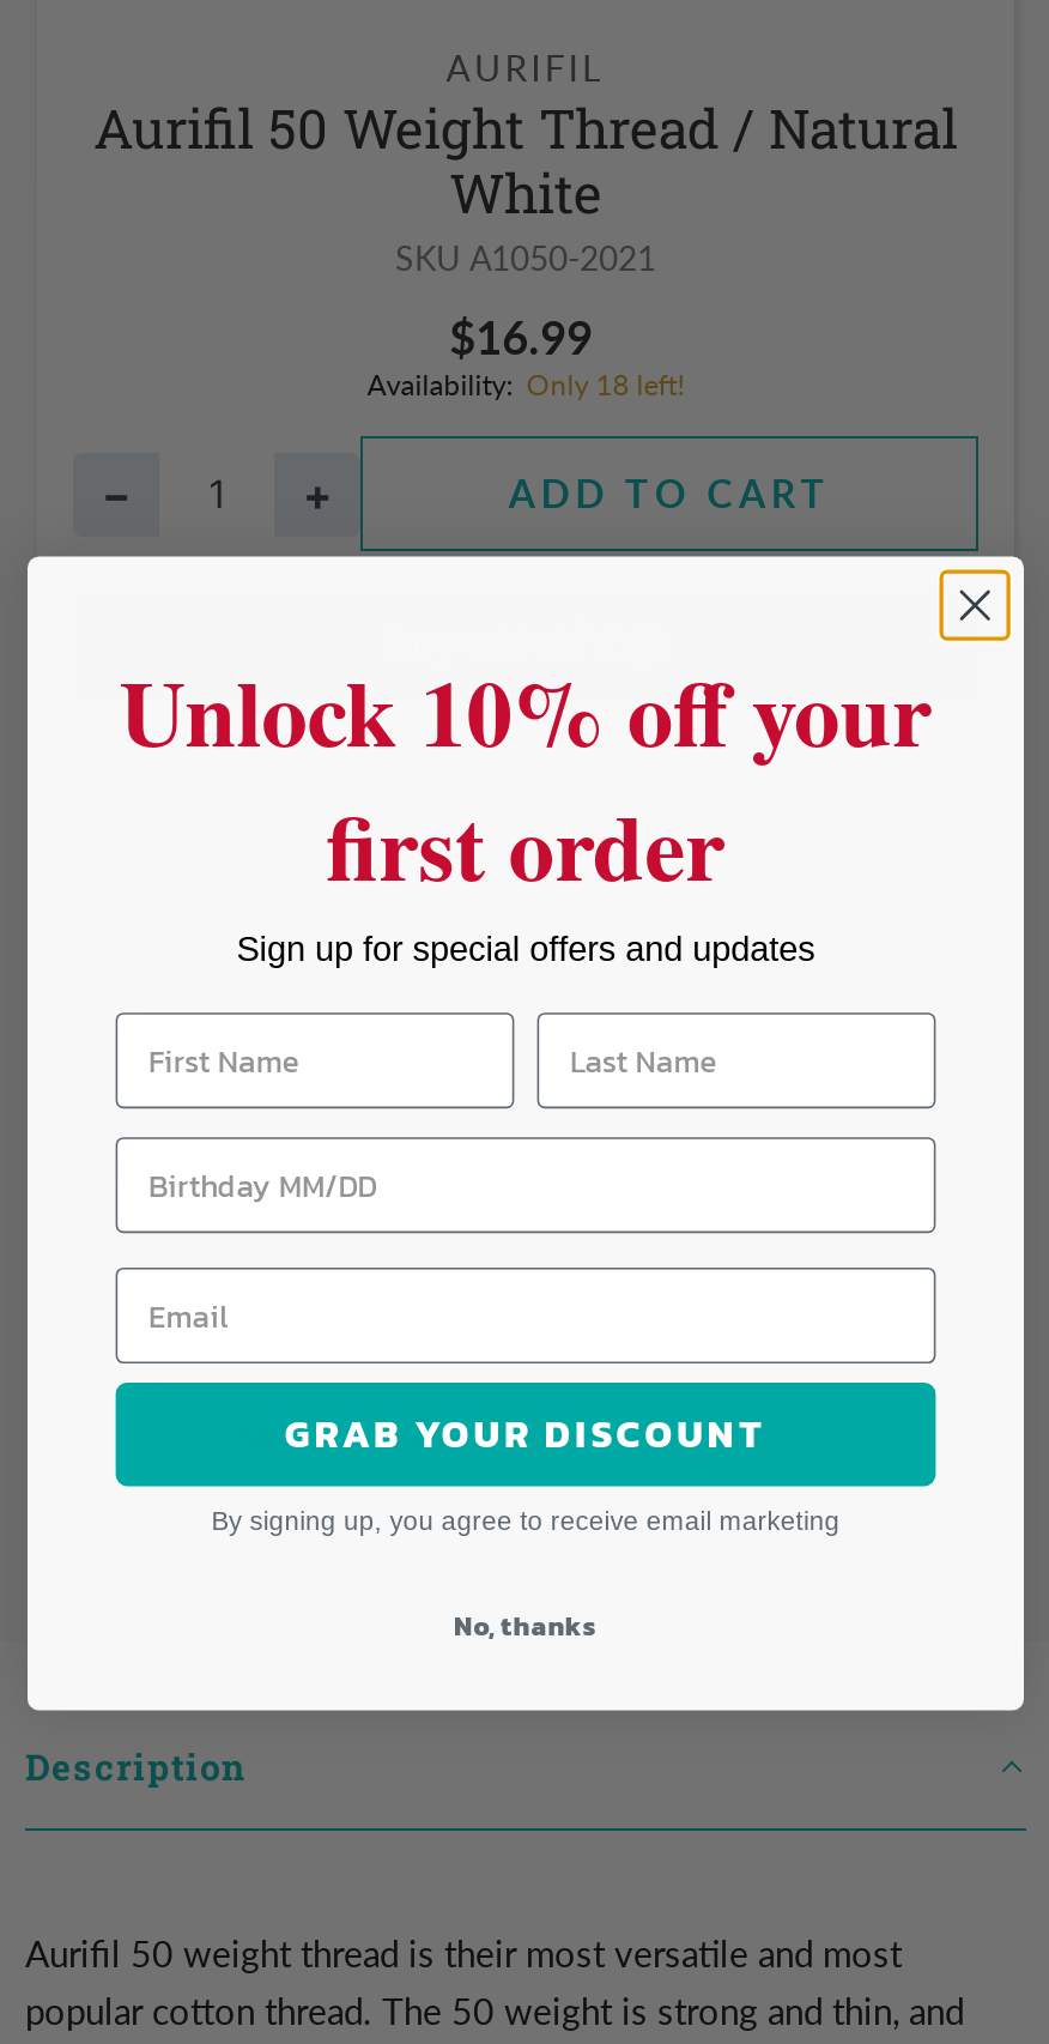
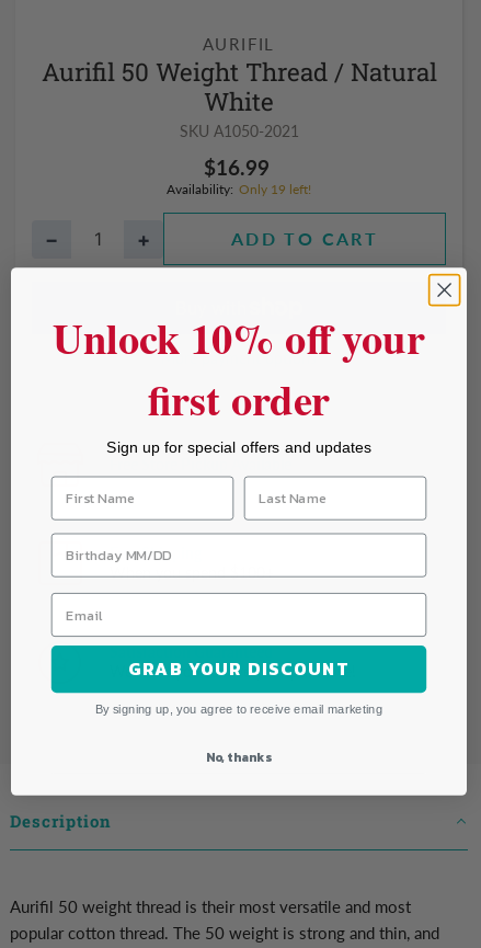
- Availability: Only 18 left!
+ Availability: Only 19 left!
